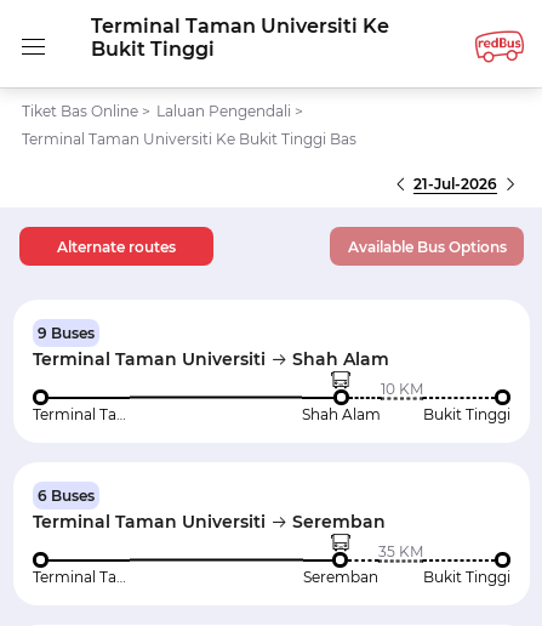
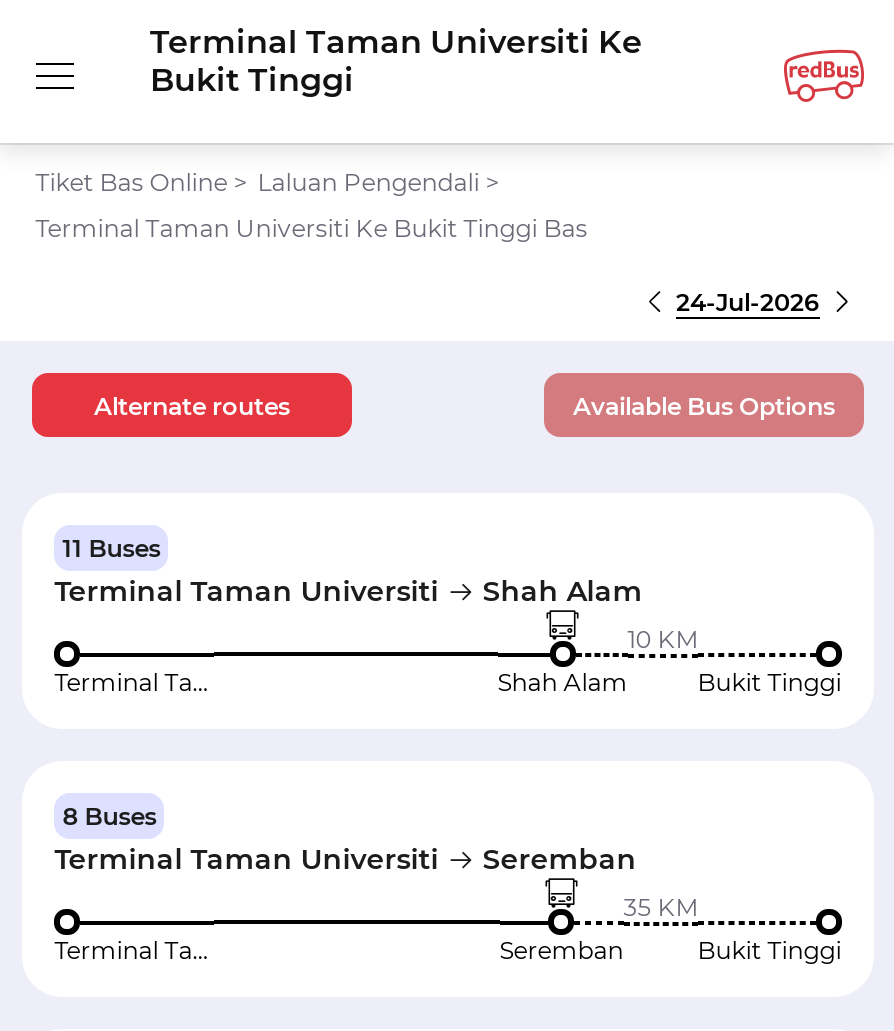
- 21-Jul-2026
+ 24-Jul-2026

- 9 Buses
+ 11 Buses

- 6 Buses
+ 8 Buses
